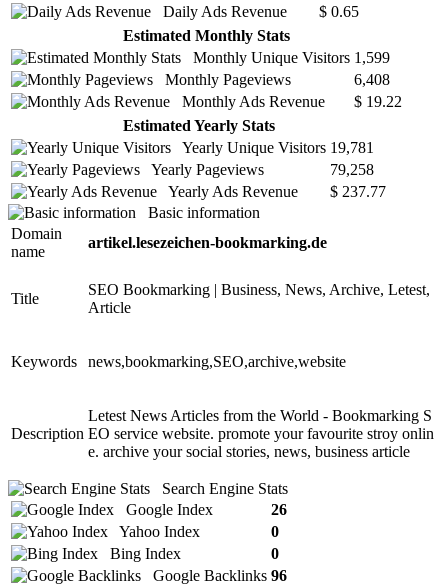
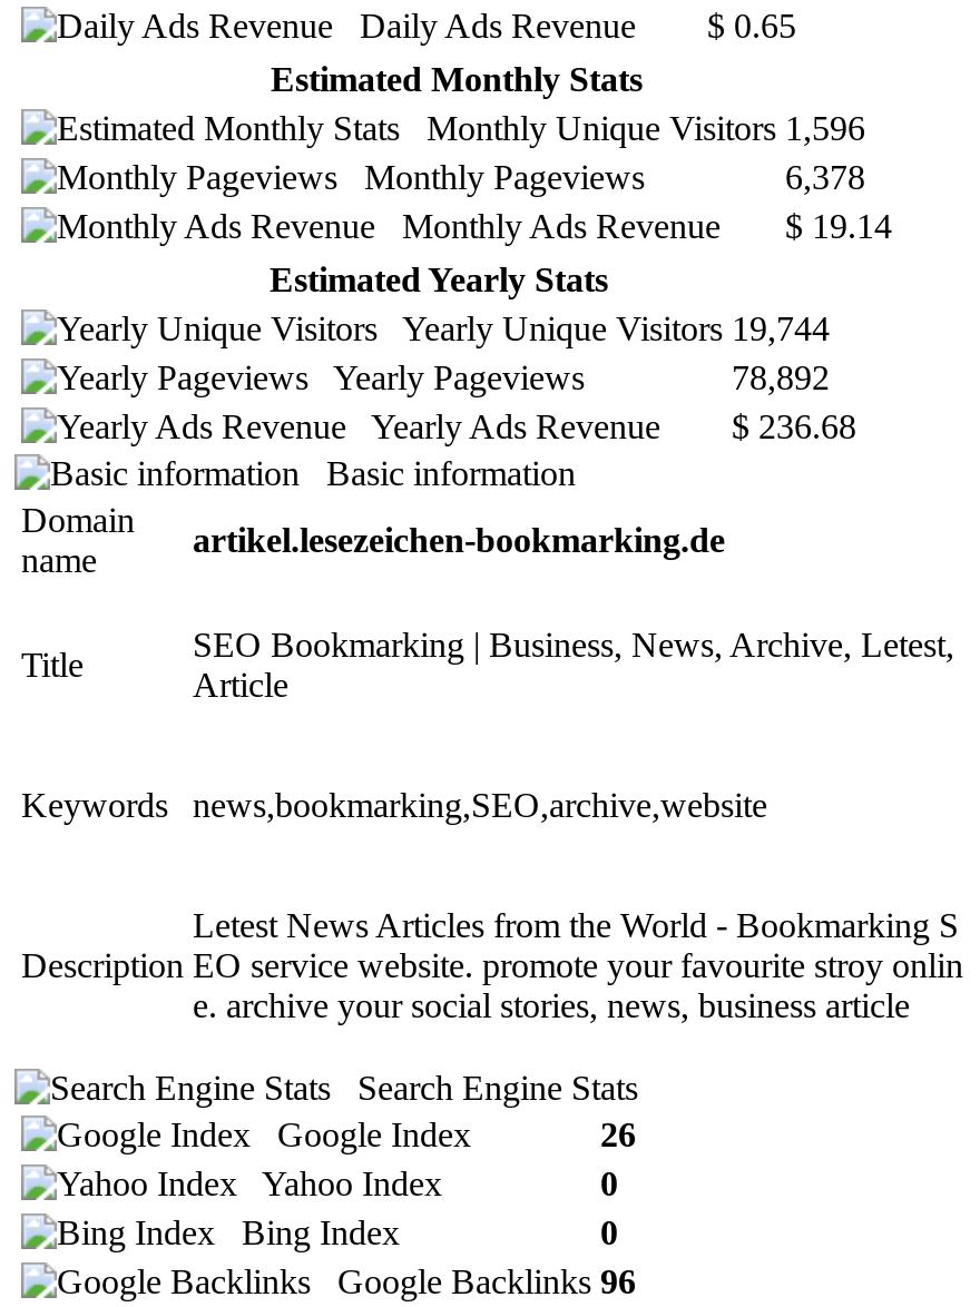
- Monthly Unique Visitors 1,599
+ Monthly Unique Visitors 1,596

- 6,408
+ 6,378

- Monthly Ads Revenue $ 19.22
+ Monthly Ads Revenue $ 19.14

- Yearly Unique Visitors 19,781
+ Yearly Unique Visitors 19,744

- 79,258
+ 78,892

- Yearly Ads Revenue $ 237.77
+ Yearly Ads Revenue $ 236.68
